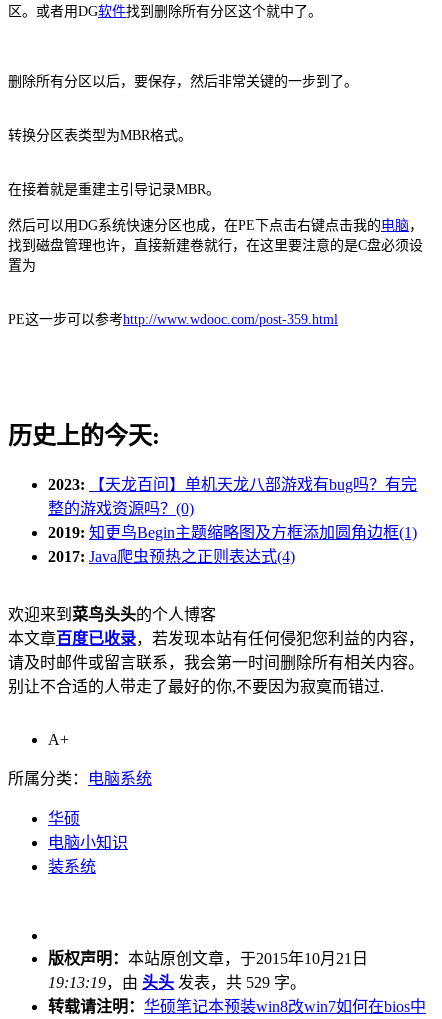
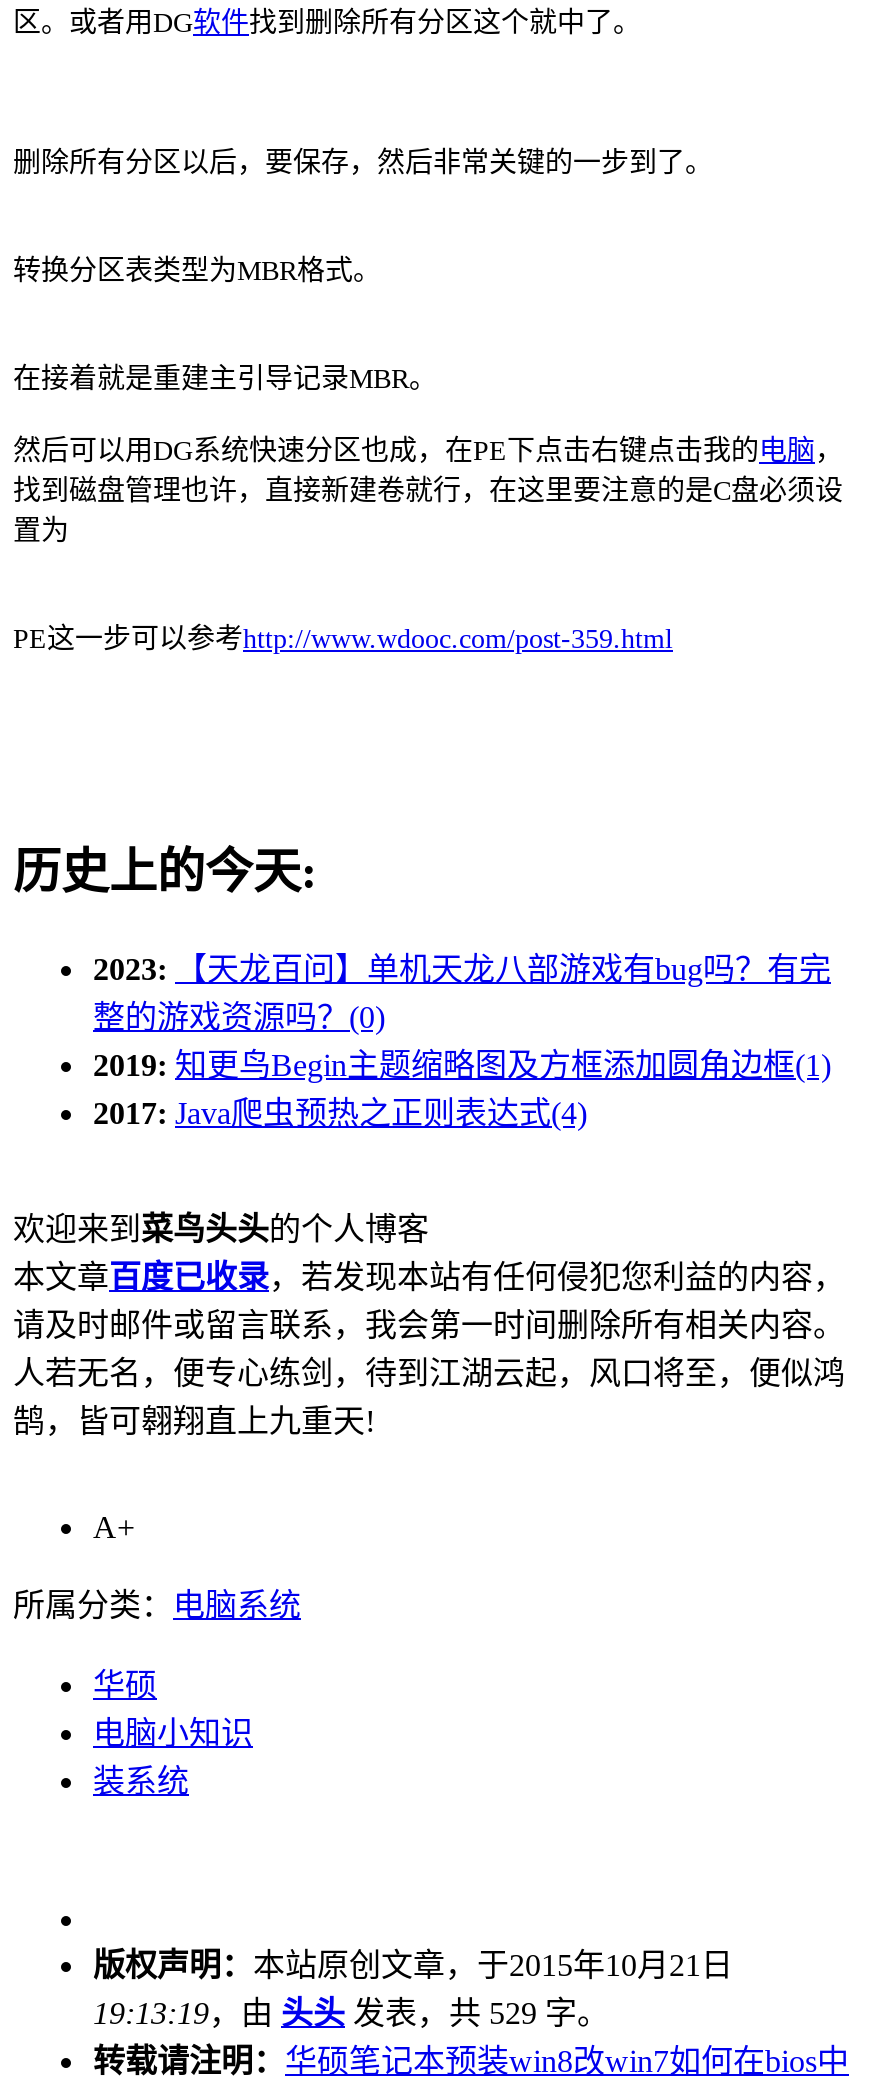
- 别让不合适的人带走了最好的你,不要因为寂寞而错过.
+ 人若无名，便专心练剑，待到江湖云起，风口将至，便似鸿
+ 鹄，皆可翱翔直上九重天!
